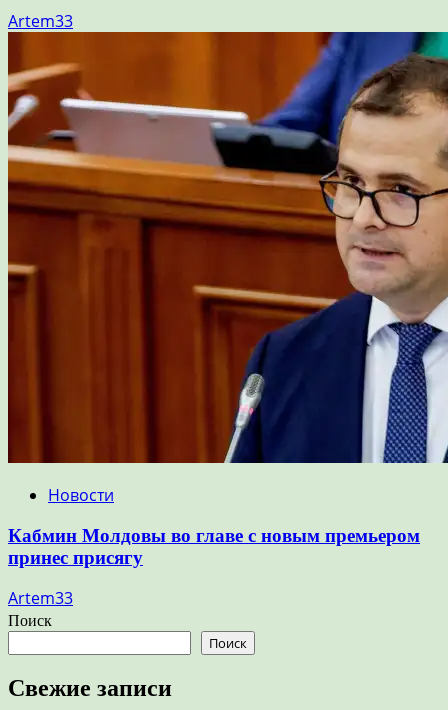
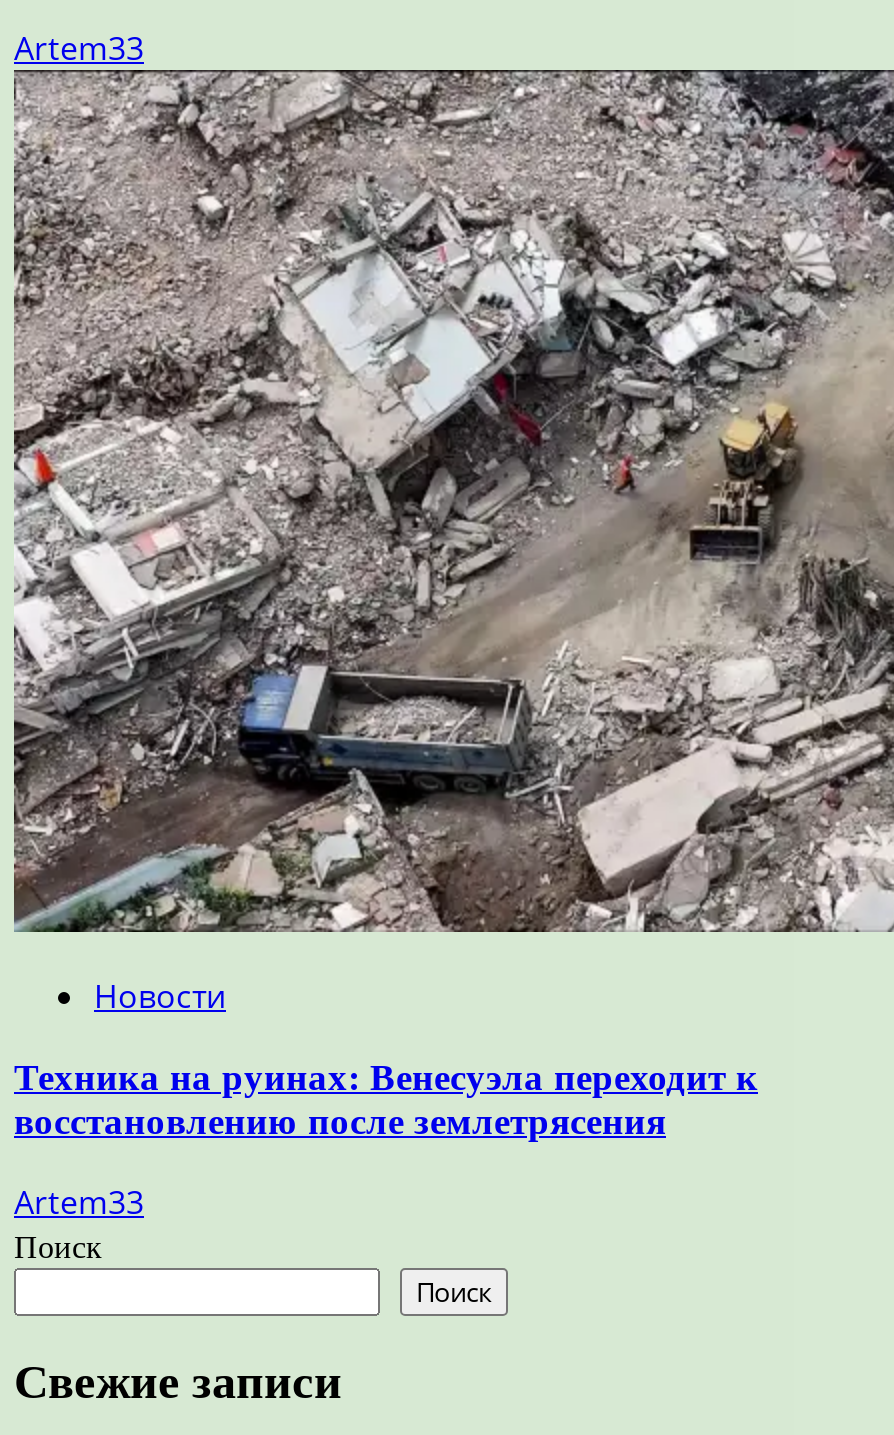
- [image]
+ [image]

- Кабмин Молдовы во главе с новым премьером
- принес присягу
+ Техника на руинах: Венесуэла переходит к
+ восстановлению после землетрясения
